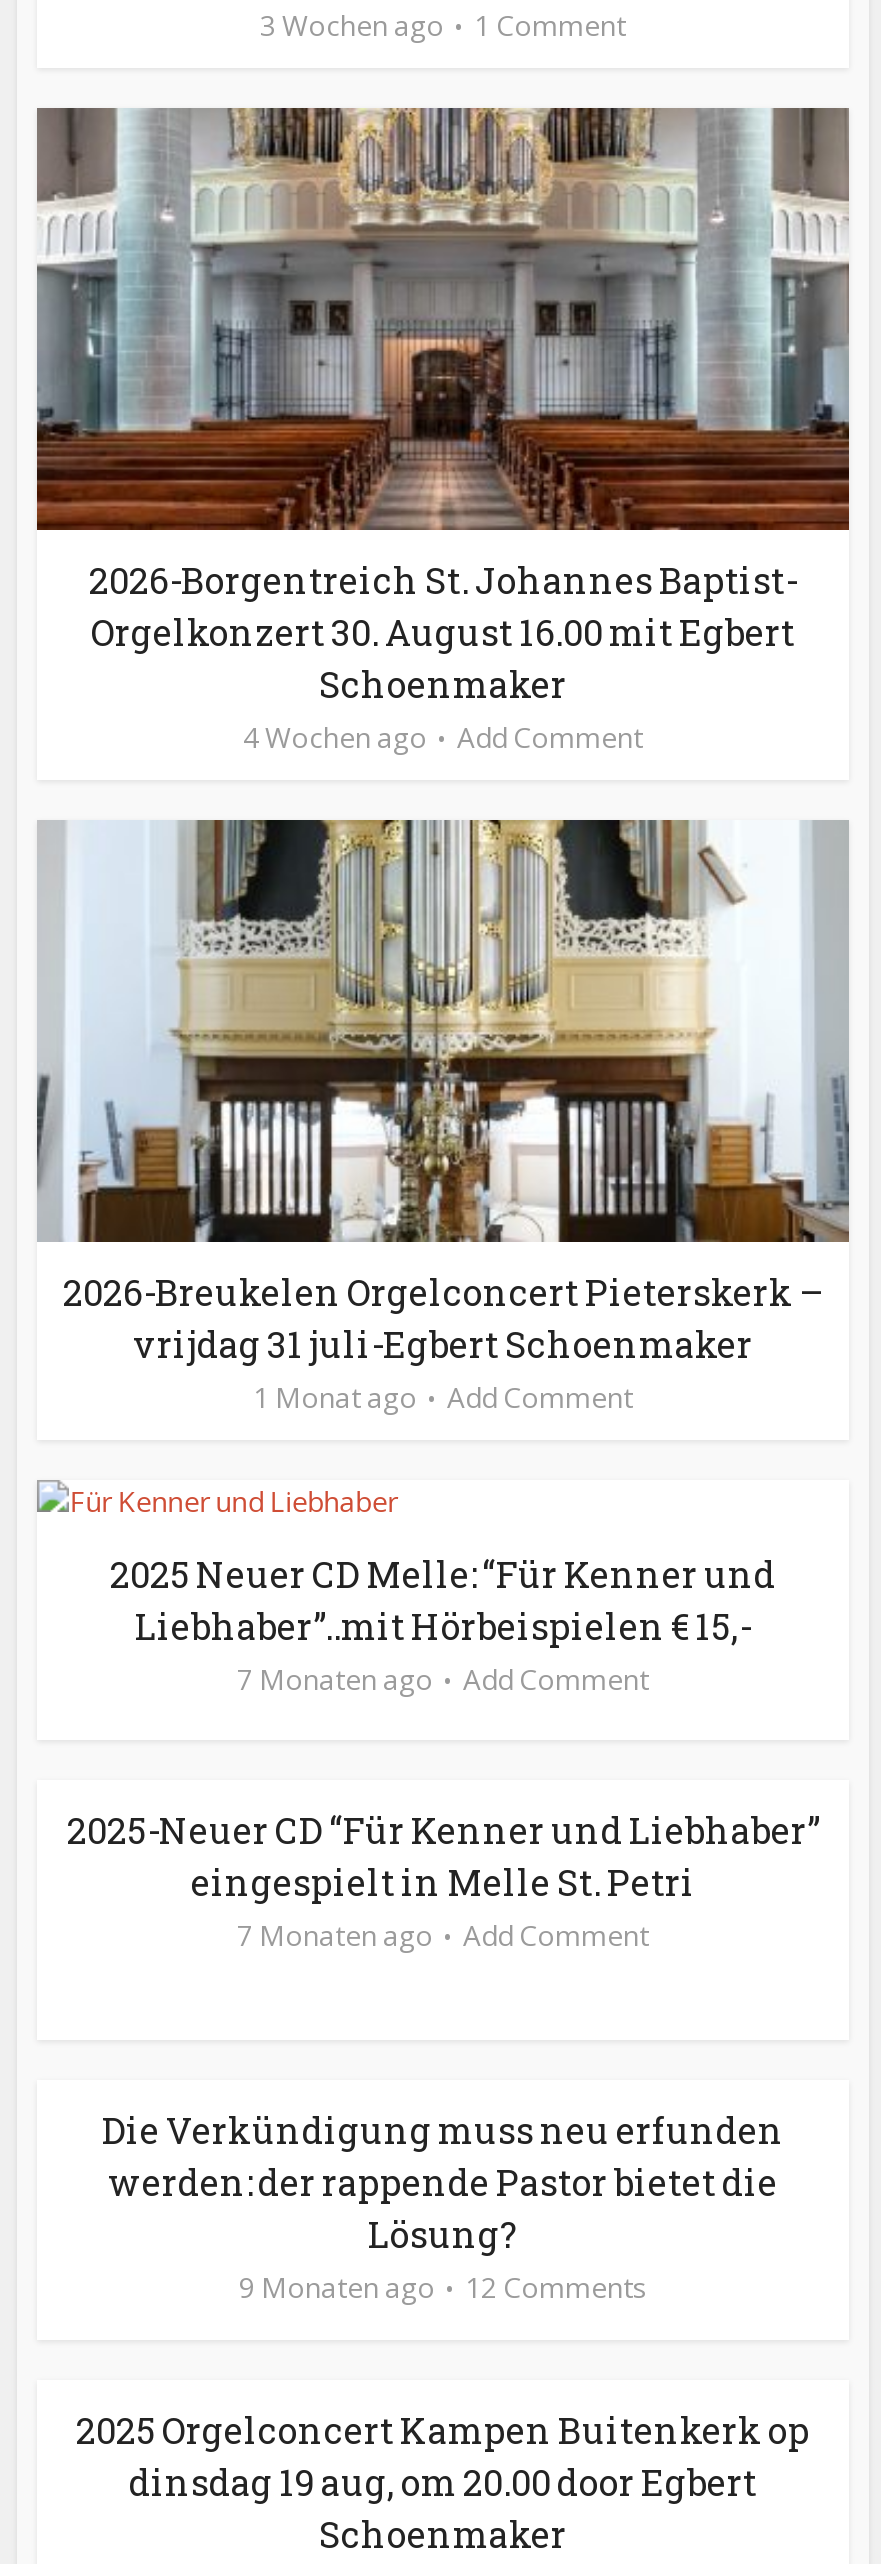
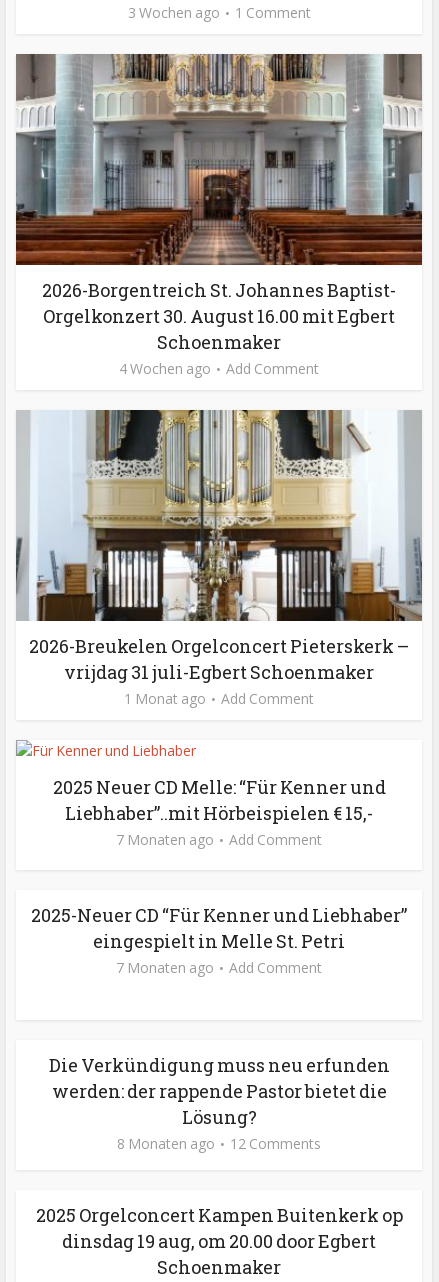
- 9 Monaten ago 12 Comments
+ 8 Monaten ago 12 Comments
